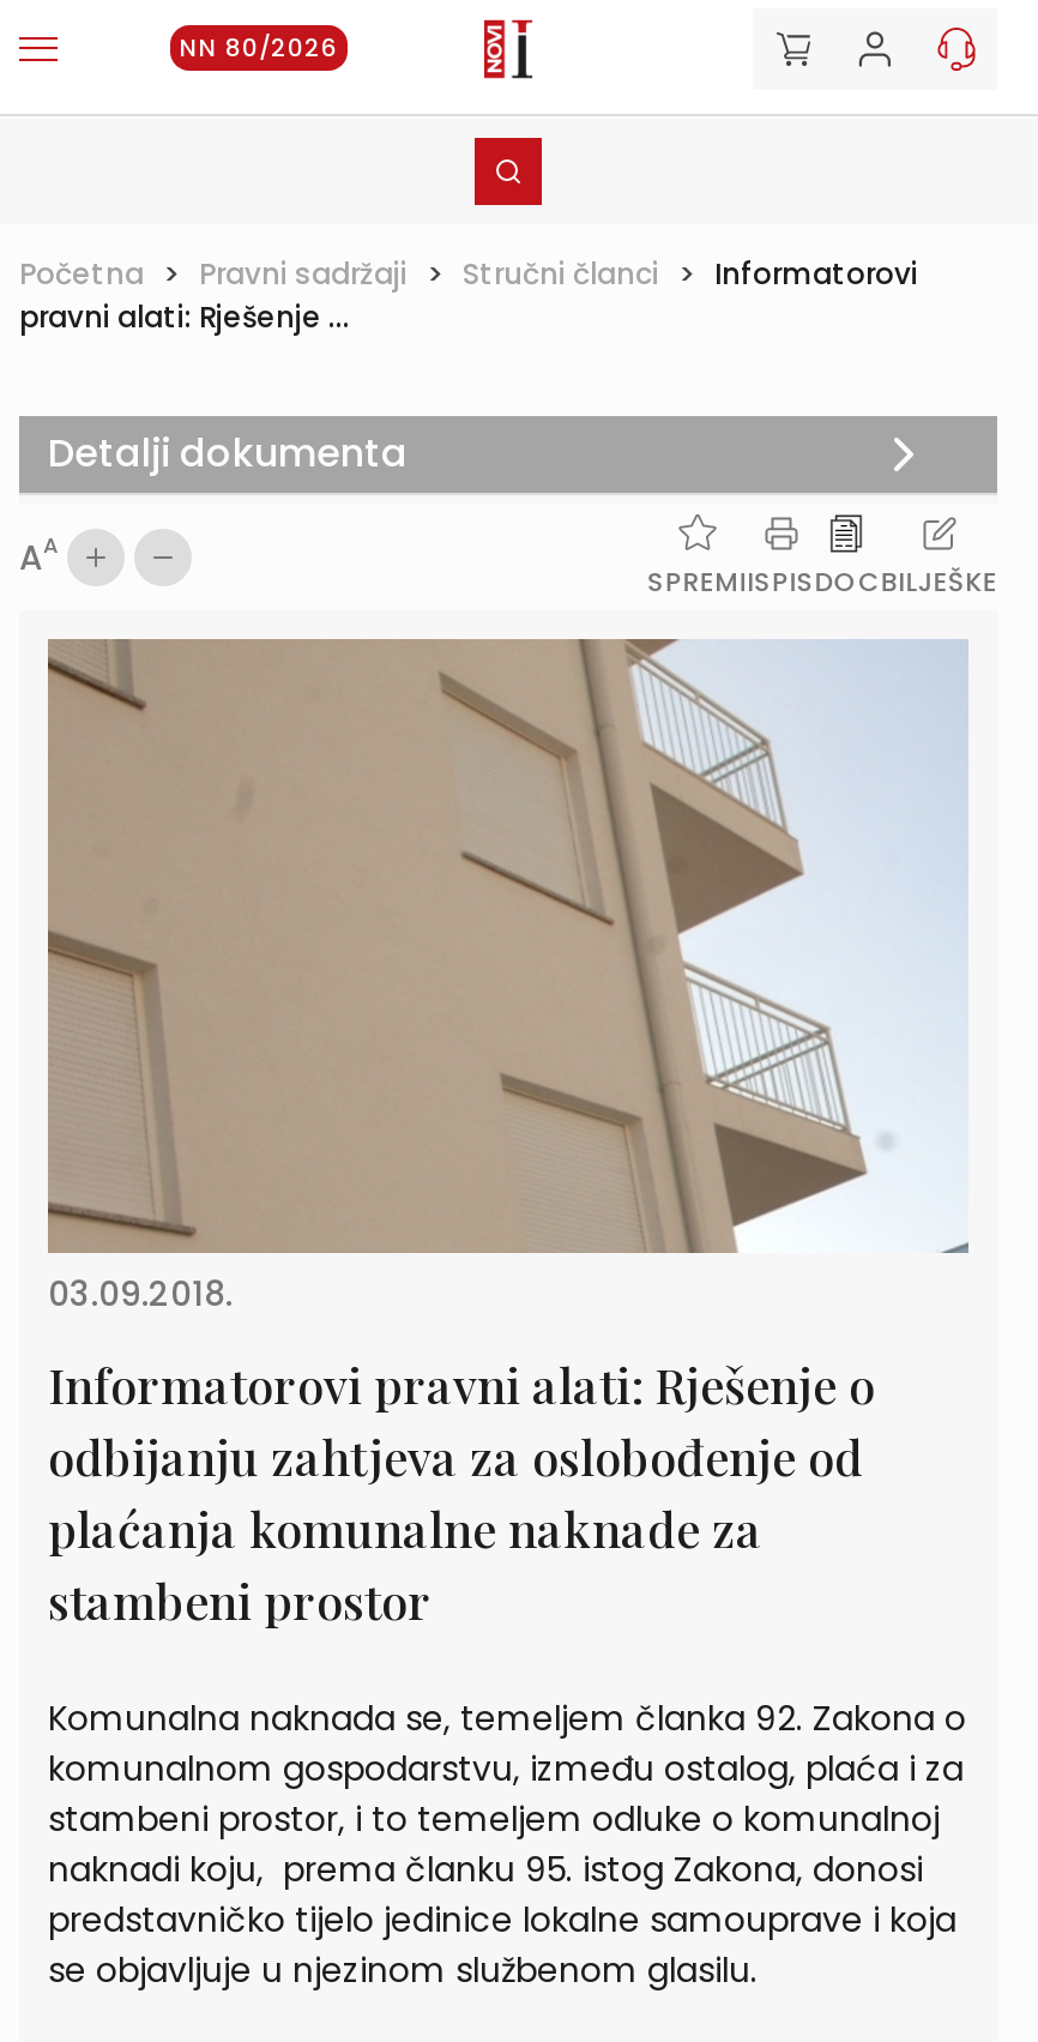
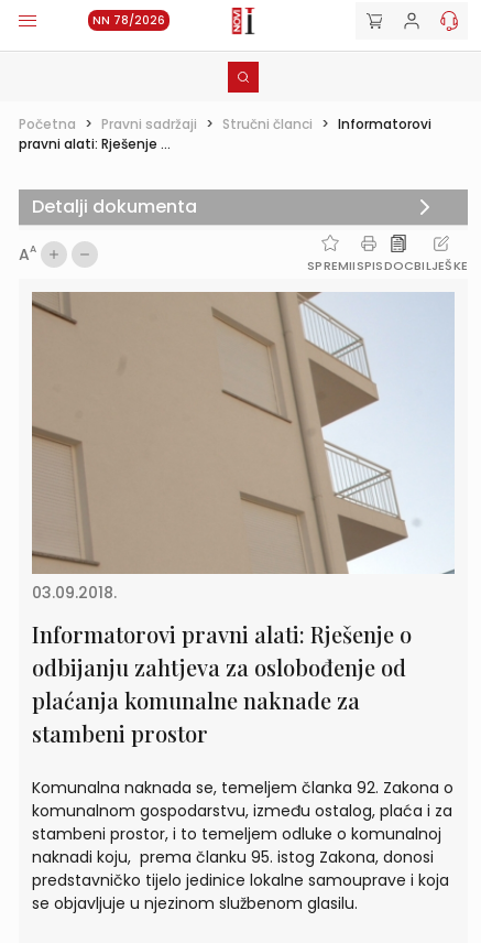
- NN 80/2026
+ NN 78/2026
